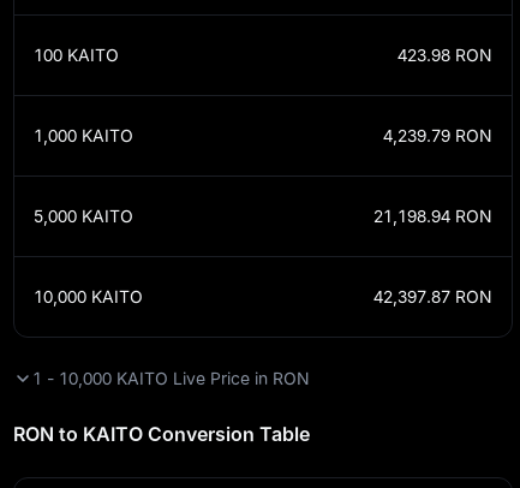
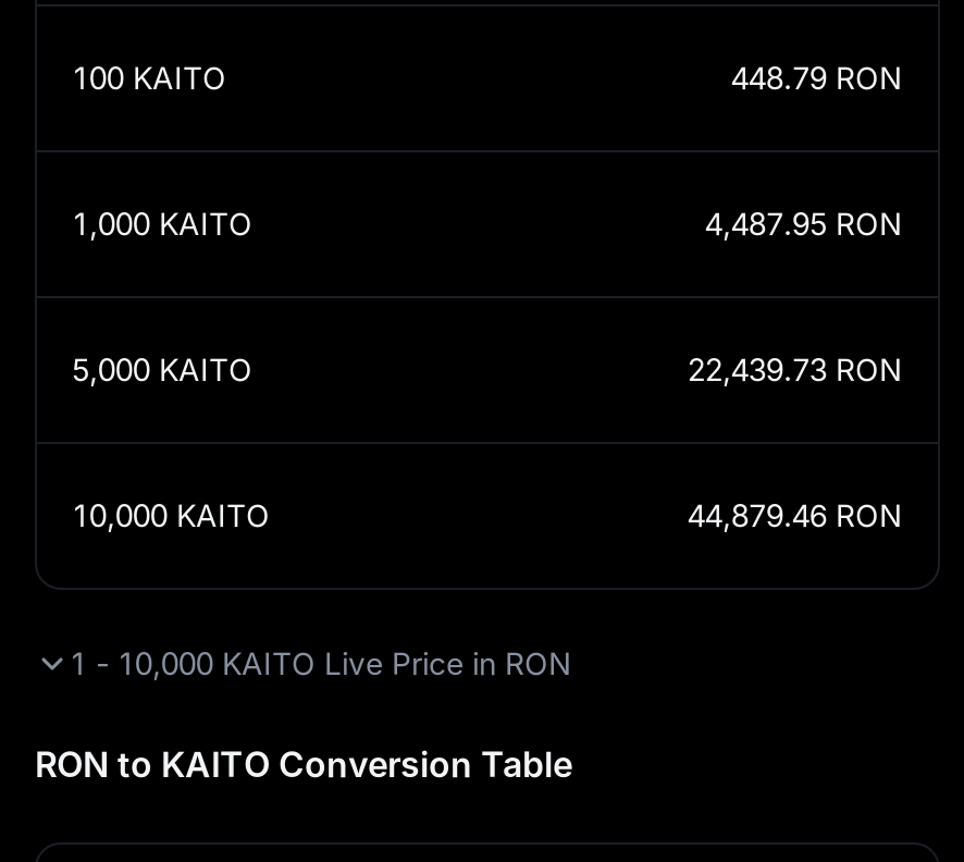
- 423.98 RON
+ 448.79 RON

- 4,239.79 RON
+ 4,487.95 RON

- 21,198.94 RON
+ 22,439.73 RON

- 42,397.87 RON
+ 44,879.46 RON
